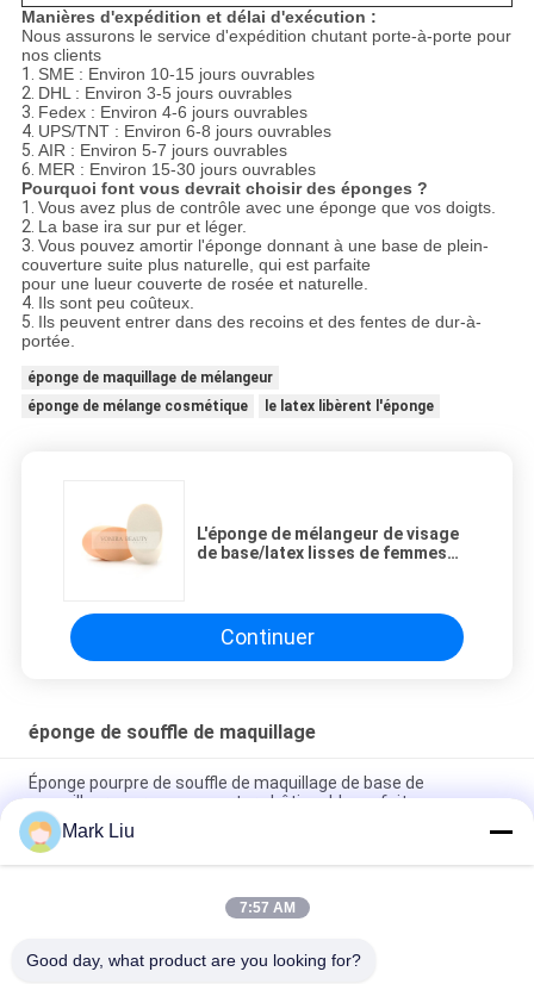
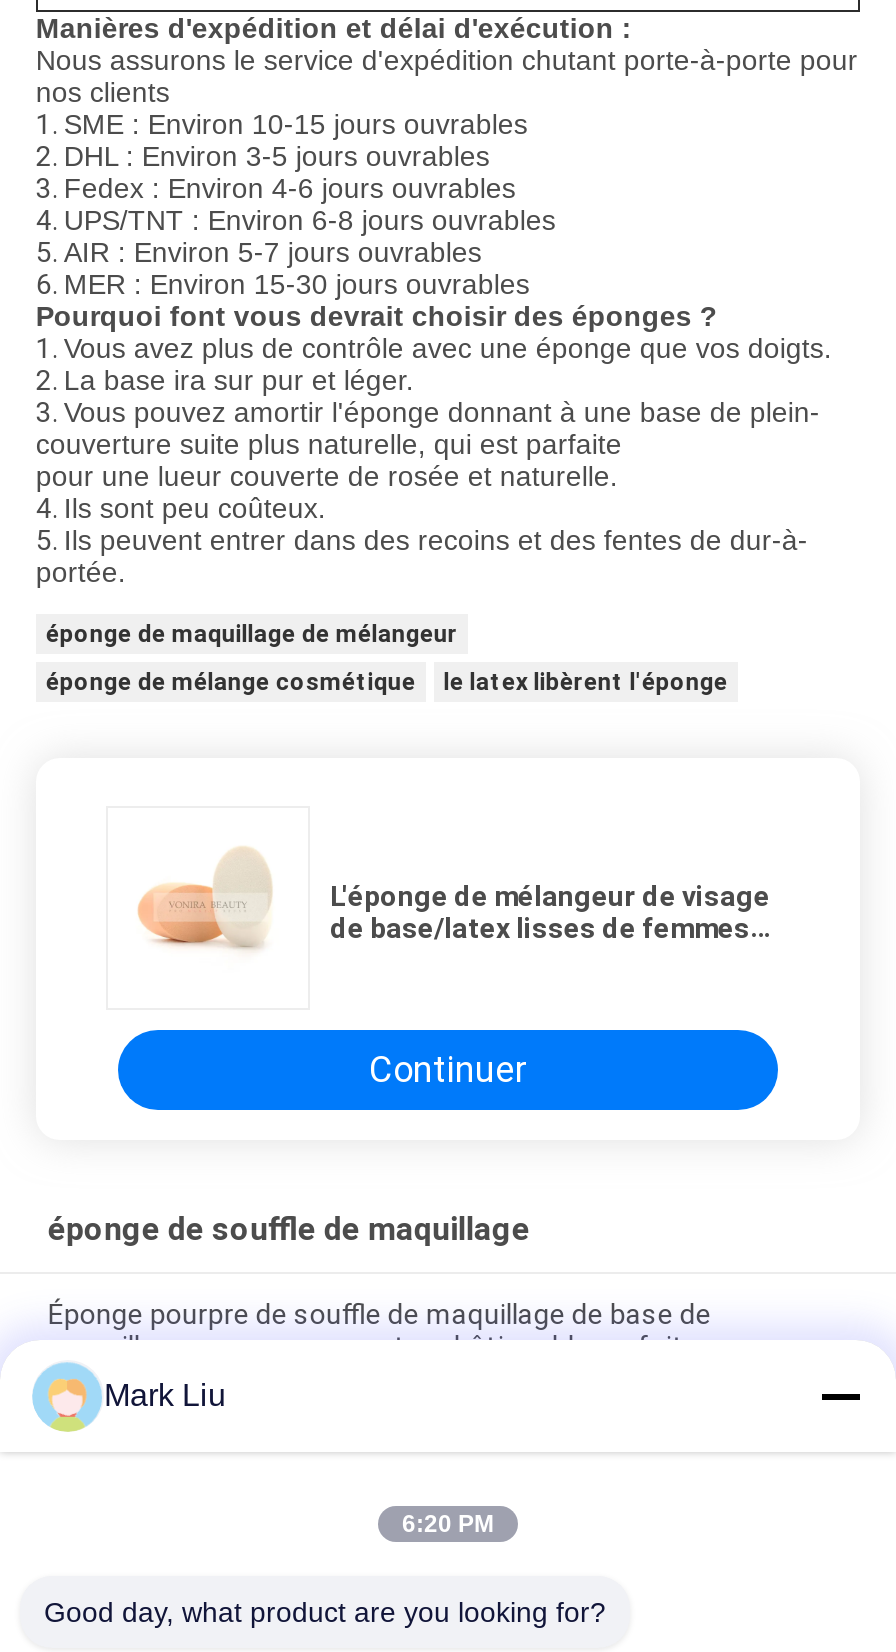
- 7:57 AM
+ 6:20 PM
